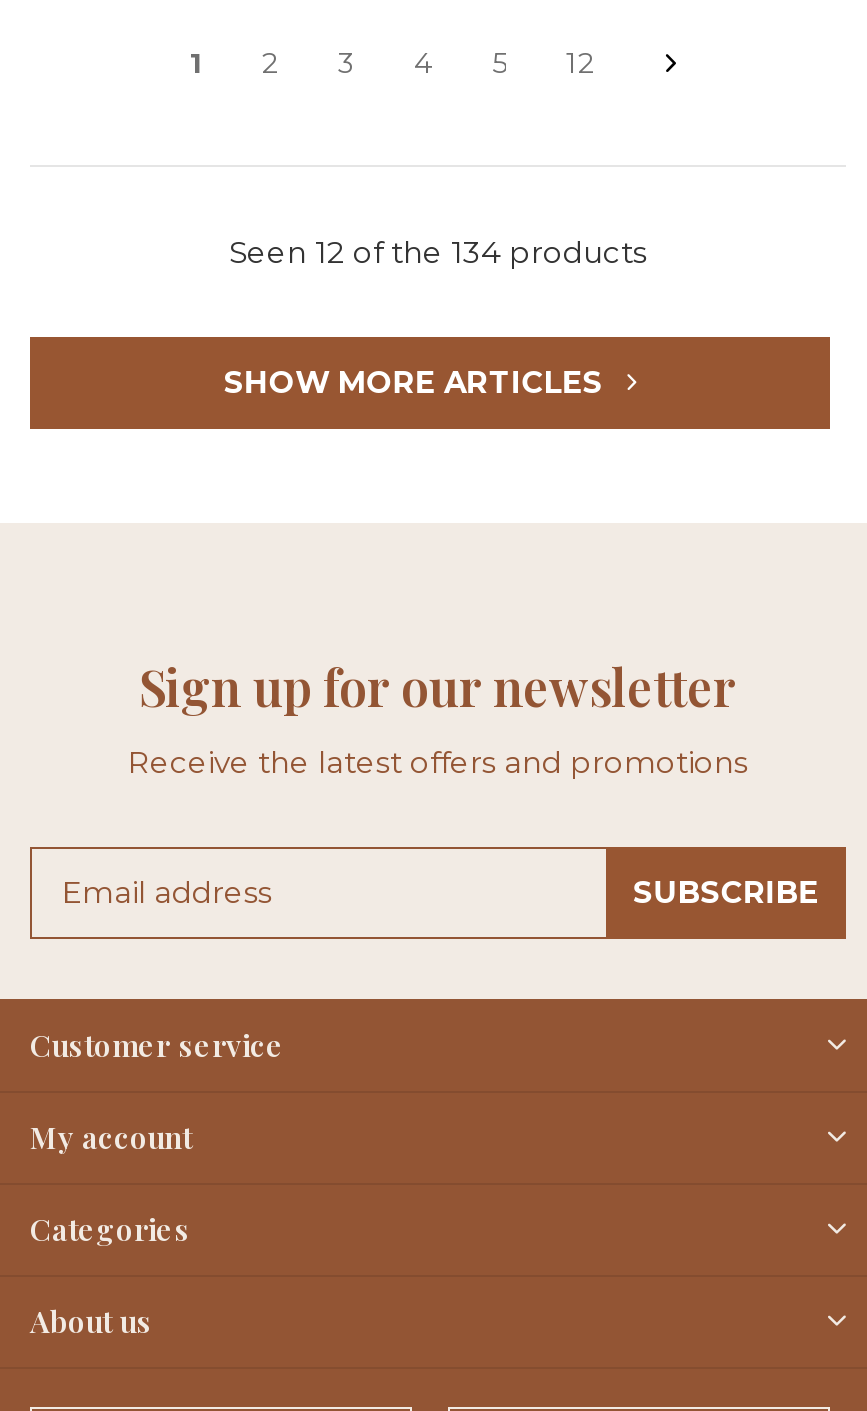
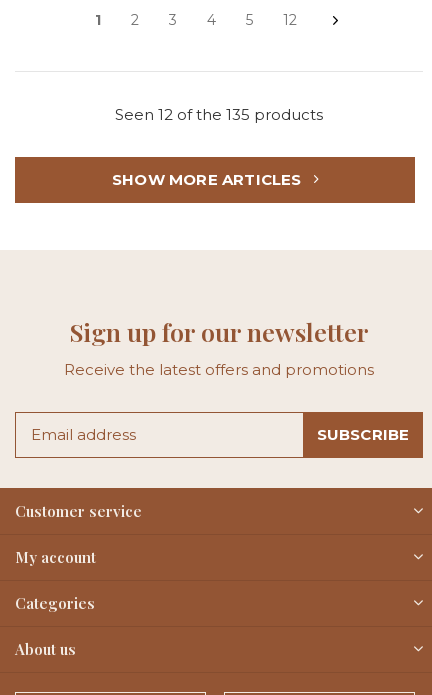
- Seen 12 of the 134 products
+ Seen 12 of the 135 products
